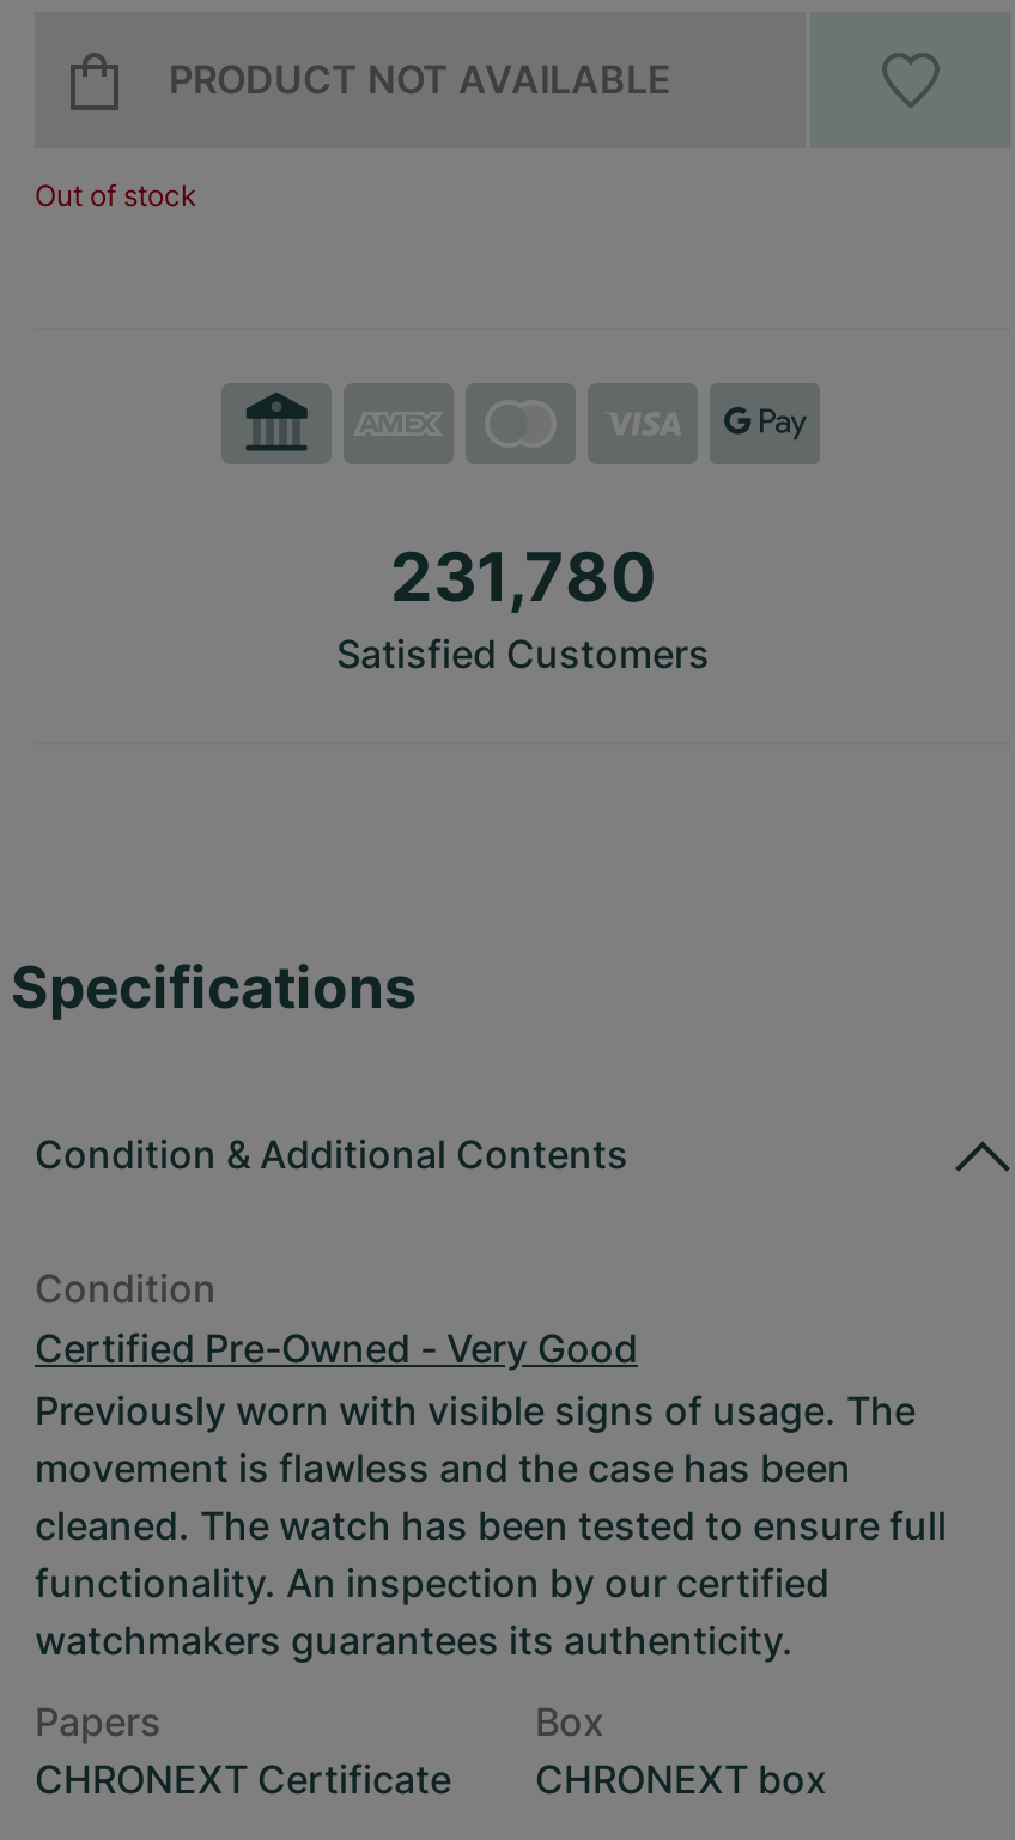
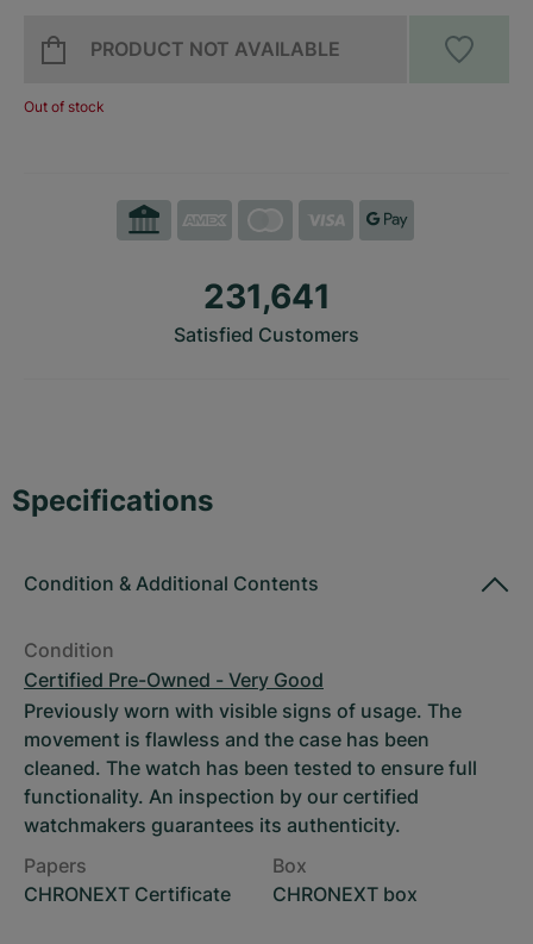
- 231,780
+ 231,641
